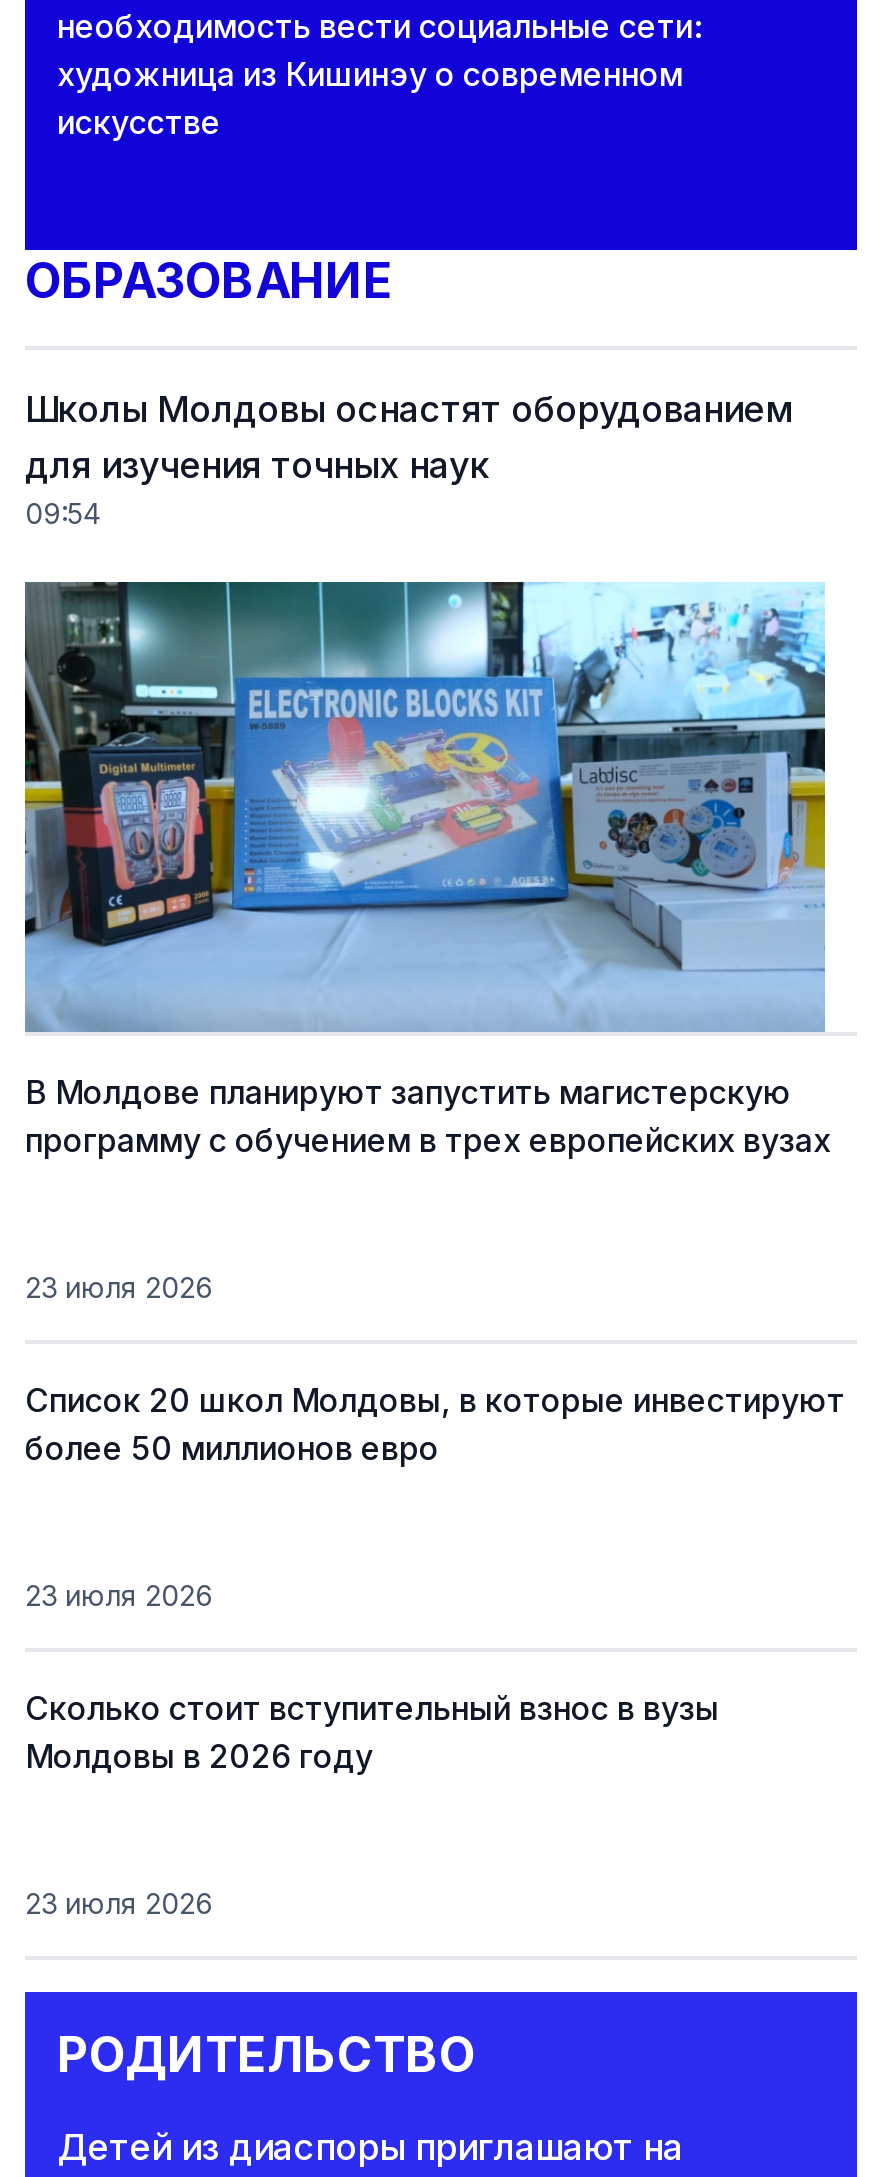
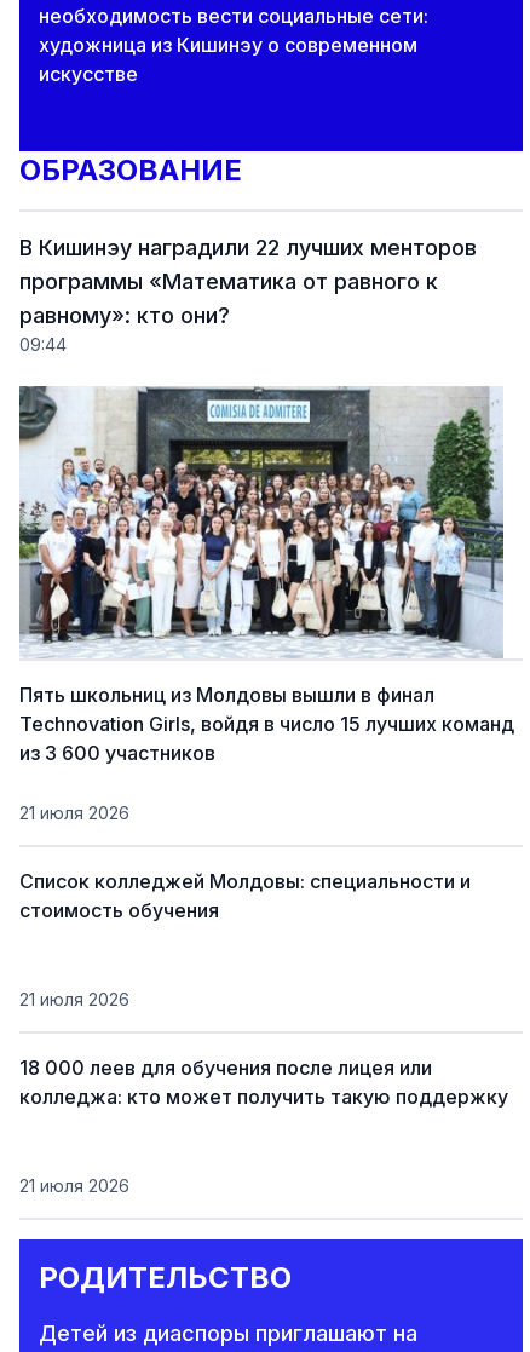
- Школы Молдовы оснастят оборудованием
- для изучения точных наук
- 09:54
+ В Кишинэу наградили 22 лучших менторов
+ программы «Математика от равного к
+ равному»: кто они?
+ 09:44

- [image]
- В Молдове планируют запустить магистерскую
- программу с обучением в трех европейских вузах
+ [image]
+ Пять школьниц из Молдовы вышли в финал
+ Technovation Girls, войдя в число 15 лучших команд
+ из 3 600 участников

- 23 июля 2026
+ 21 июля 2026

- Список 20 школ Молдовы, в которые инвестируют
- более 50 миллионов евро
+ Список колледжей Молдовы: специальности и
+ стоимость обучения

- 23 июля 2026
+ 21 июля 2026

- Сколько стоит вступительный взнос в вузы
- Молдовы в 2026 году
+ 18 000 леев для обучения после лицея или
+ колледжа: кто может получить такую поддержку

- 23 июля 2026
+ 21 июля 2026
